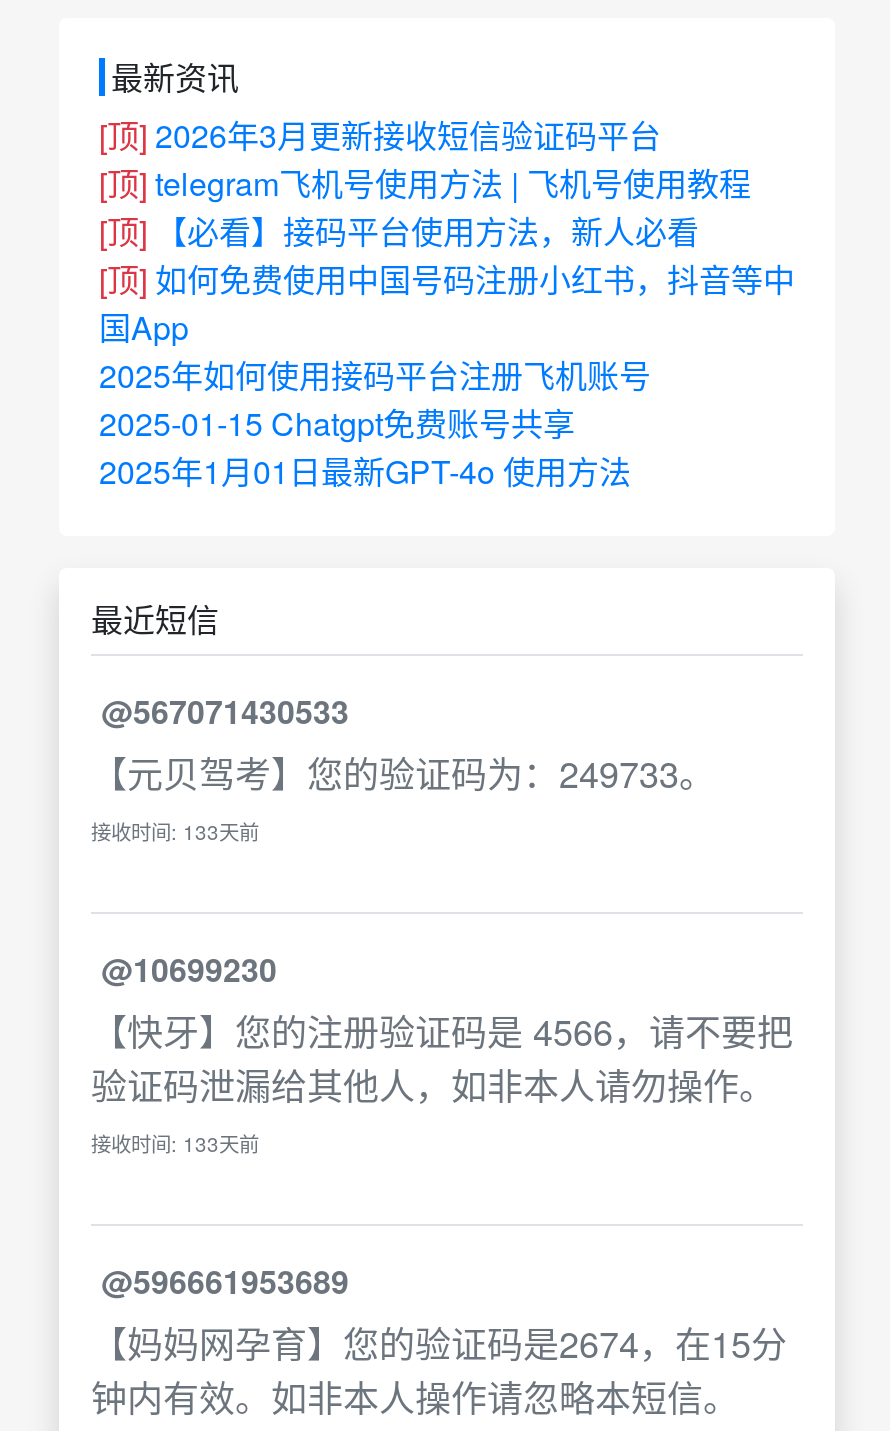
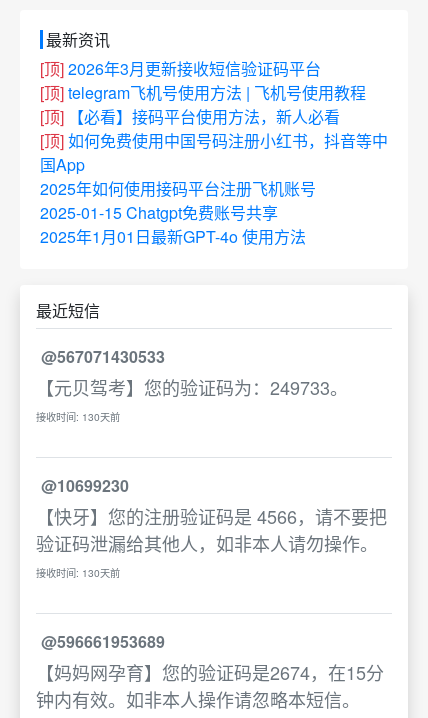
- 接收时间: 133天前
+ 接收时间: 130天前

- 接收时间: 133天前
+ 接收时间: 130天前
